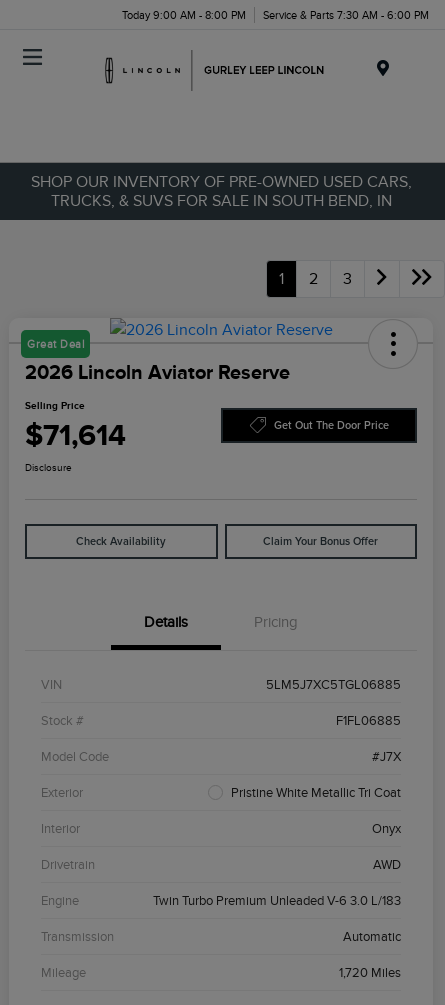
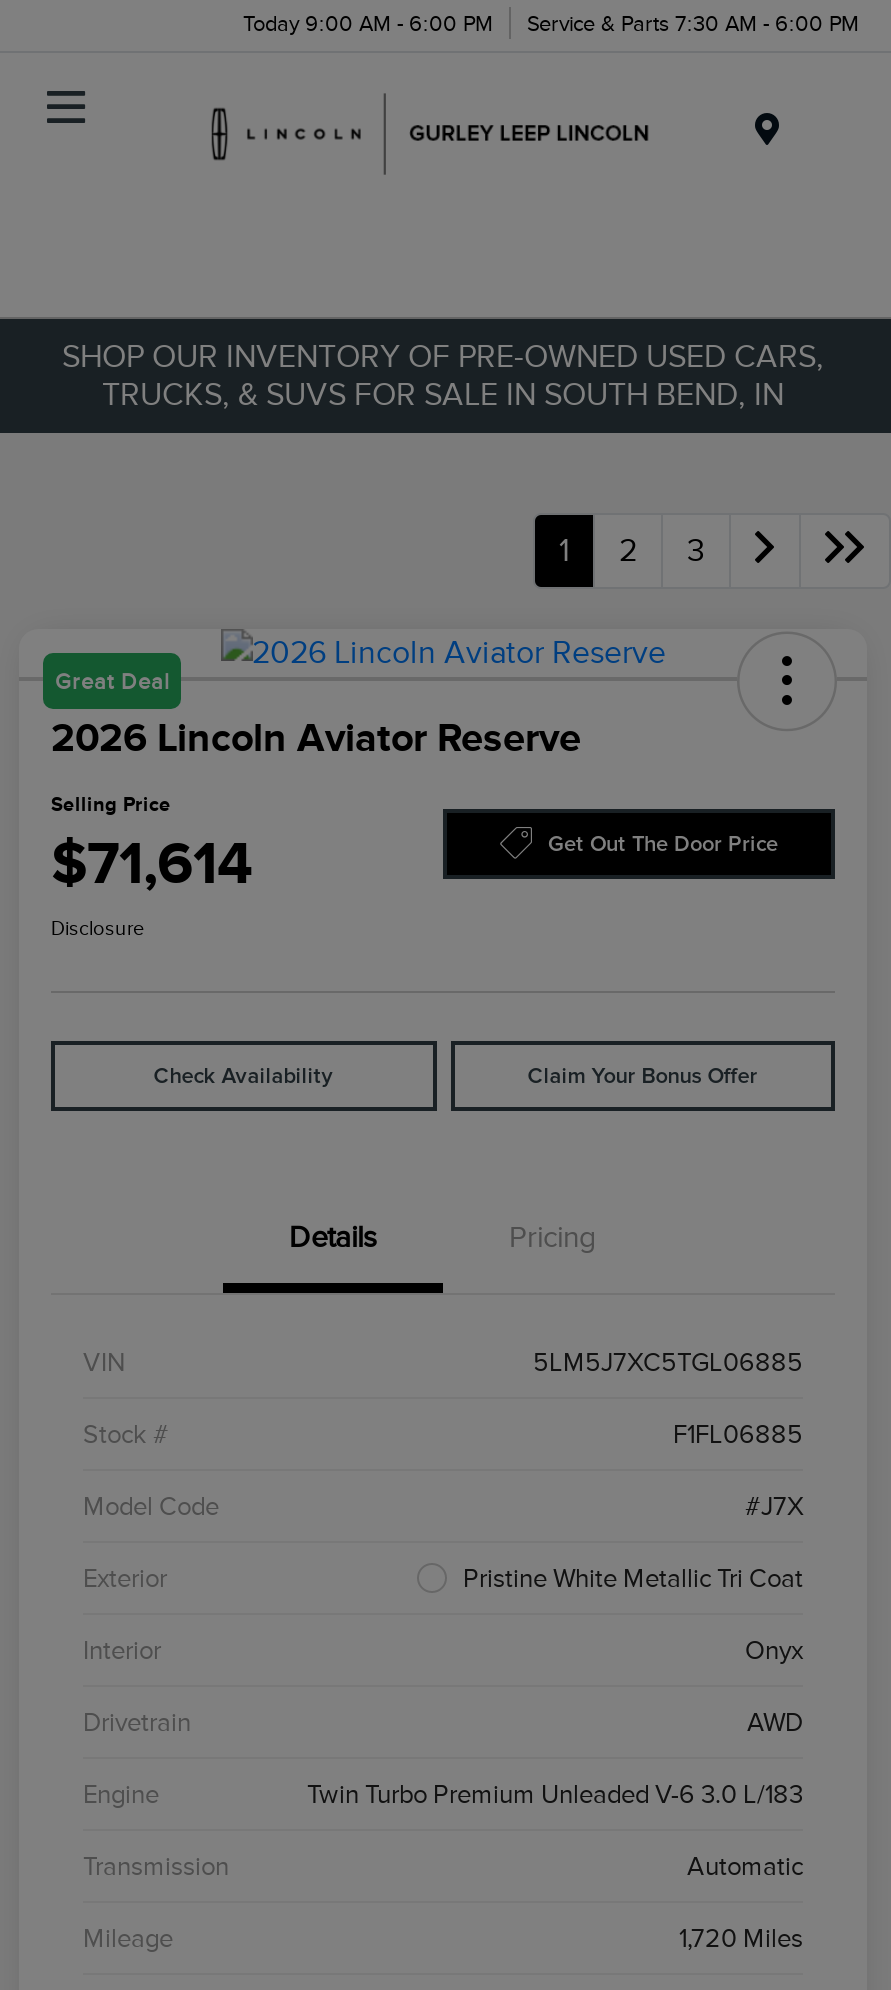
- Today 9:00 AM - 8:00 PM Service & Parts 7:30 AM - 6:00 PM
+ Today 9:00 AM - 6:00 PM Service & Parts 7:30 AM - 6:00 PM
